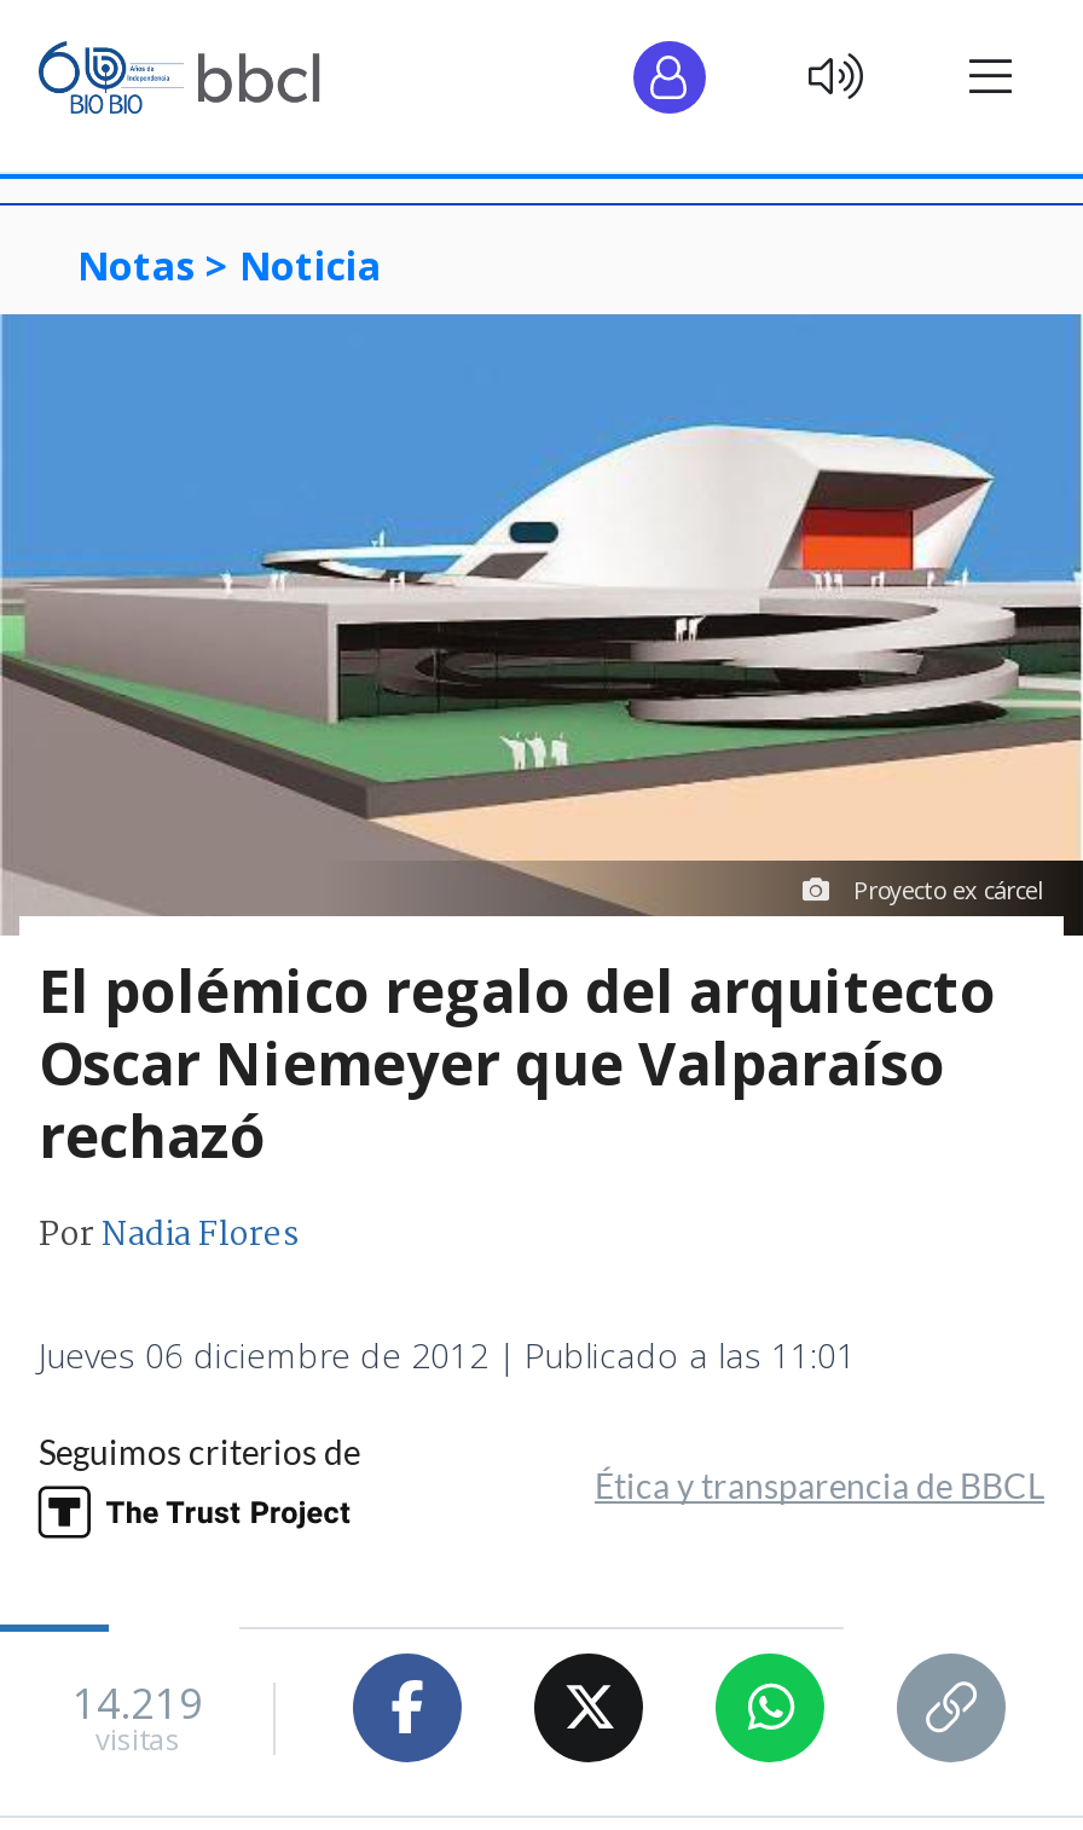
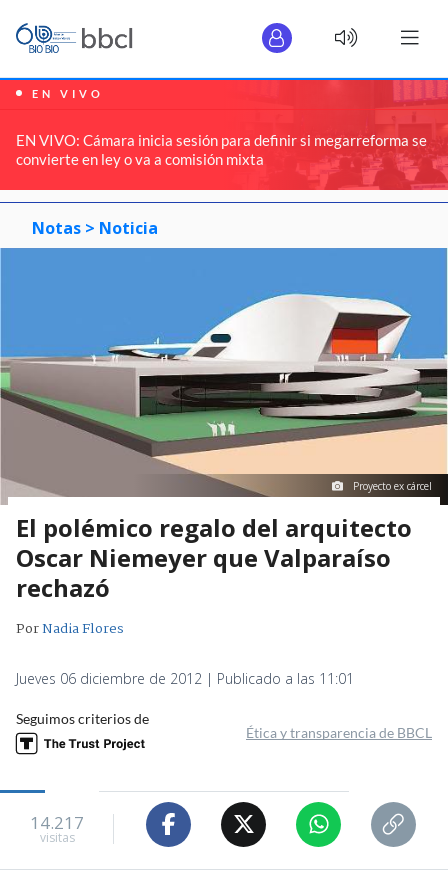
+ [image]
+ EN VIVO
+ EN VIVO: Cámara inicia sesión para definir si megarreforma se
+ convierte en ley o va a comisión mixta

- 14.219
+ 14.217
